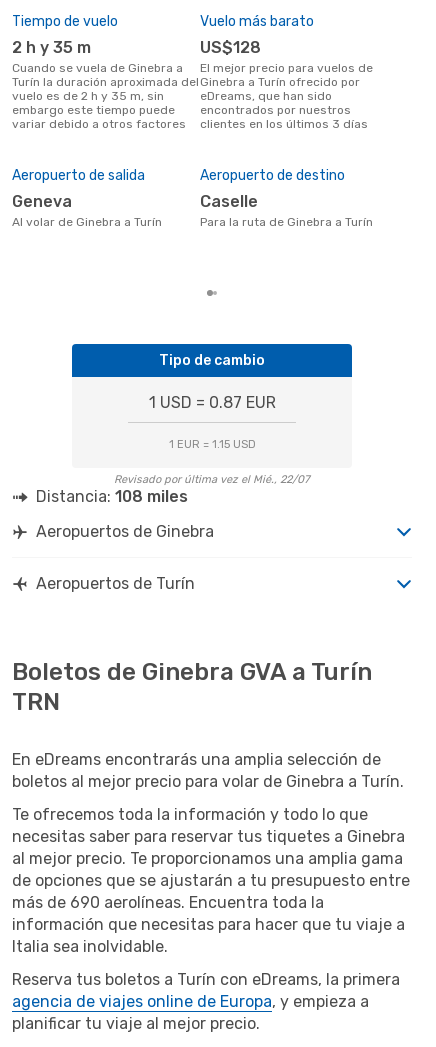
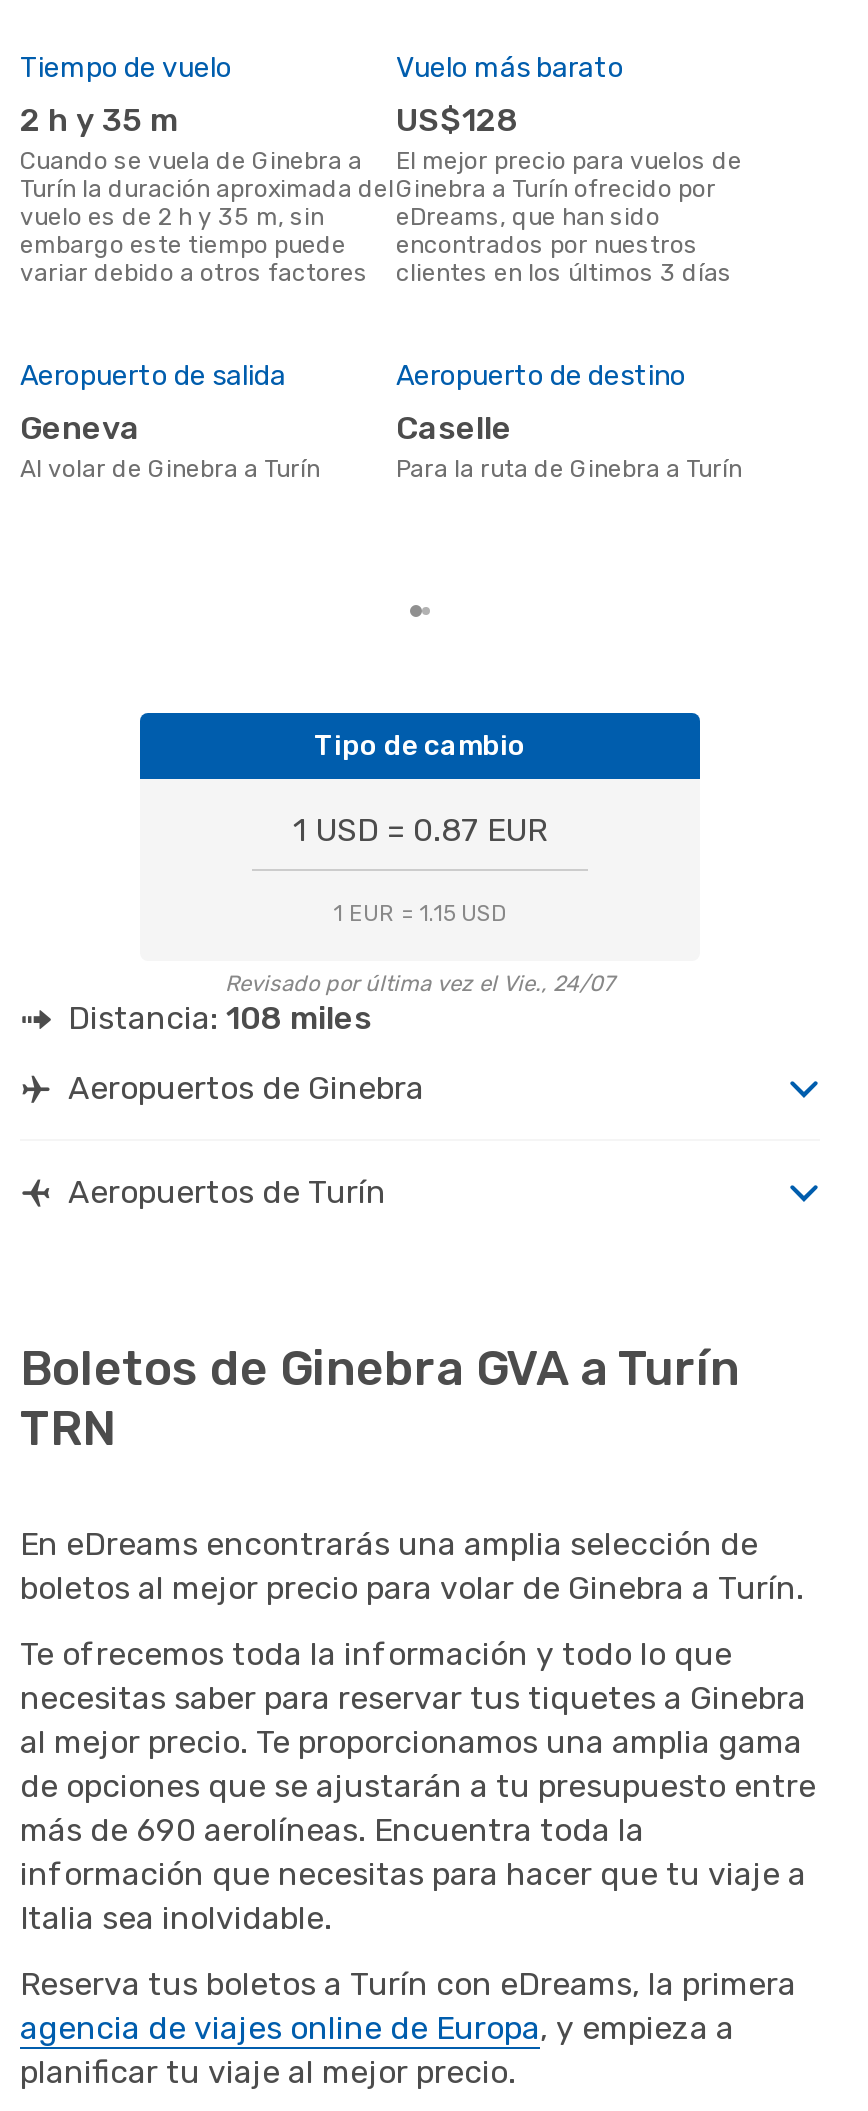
- Revisado por última vez el Mié., 22/07
+ Revisado por última vez el Vie., 24/07
